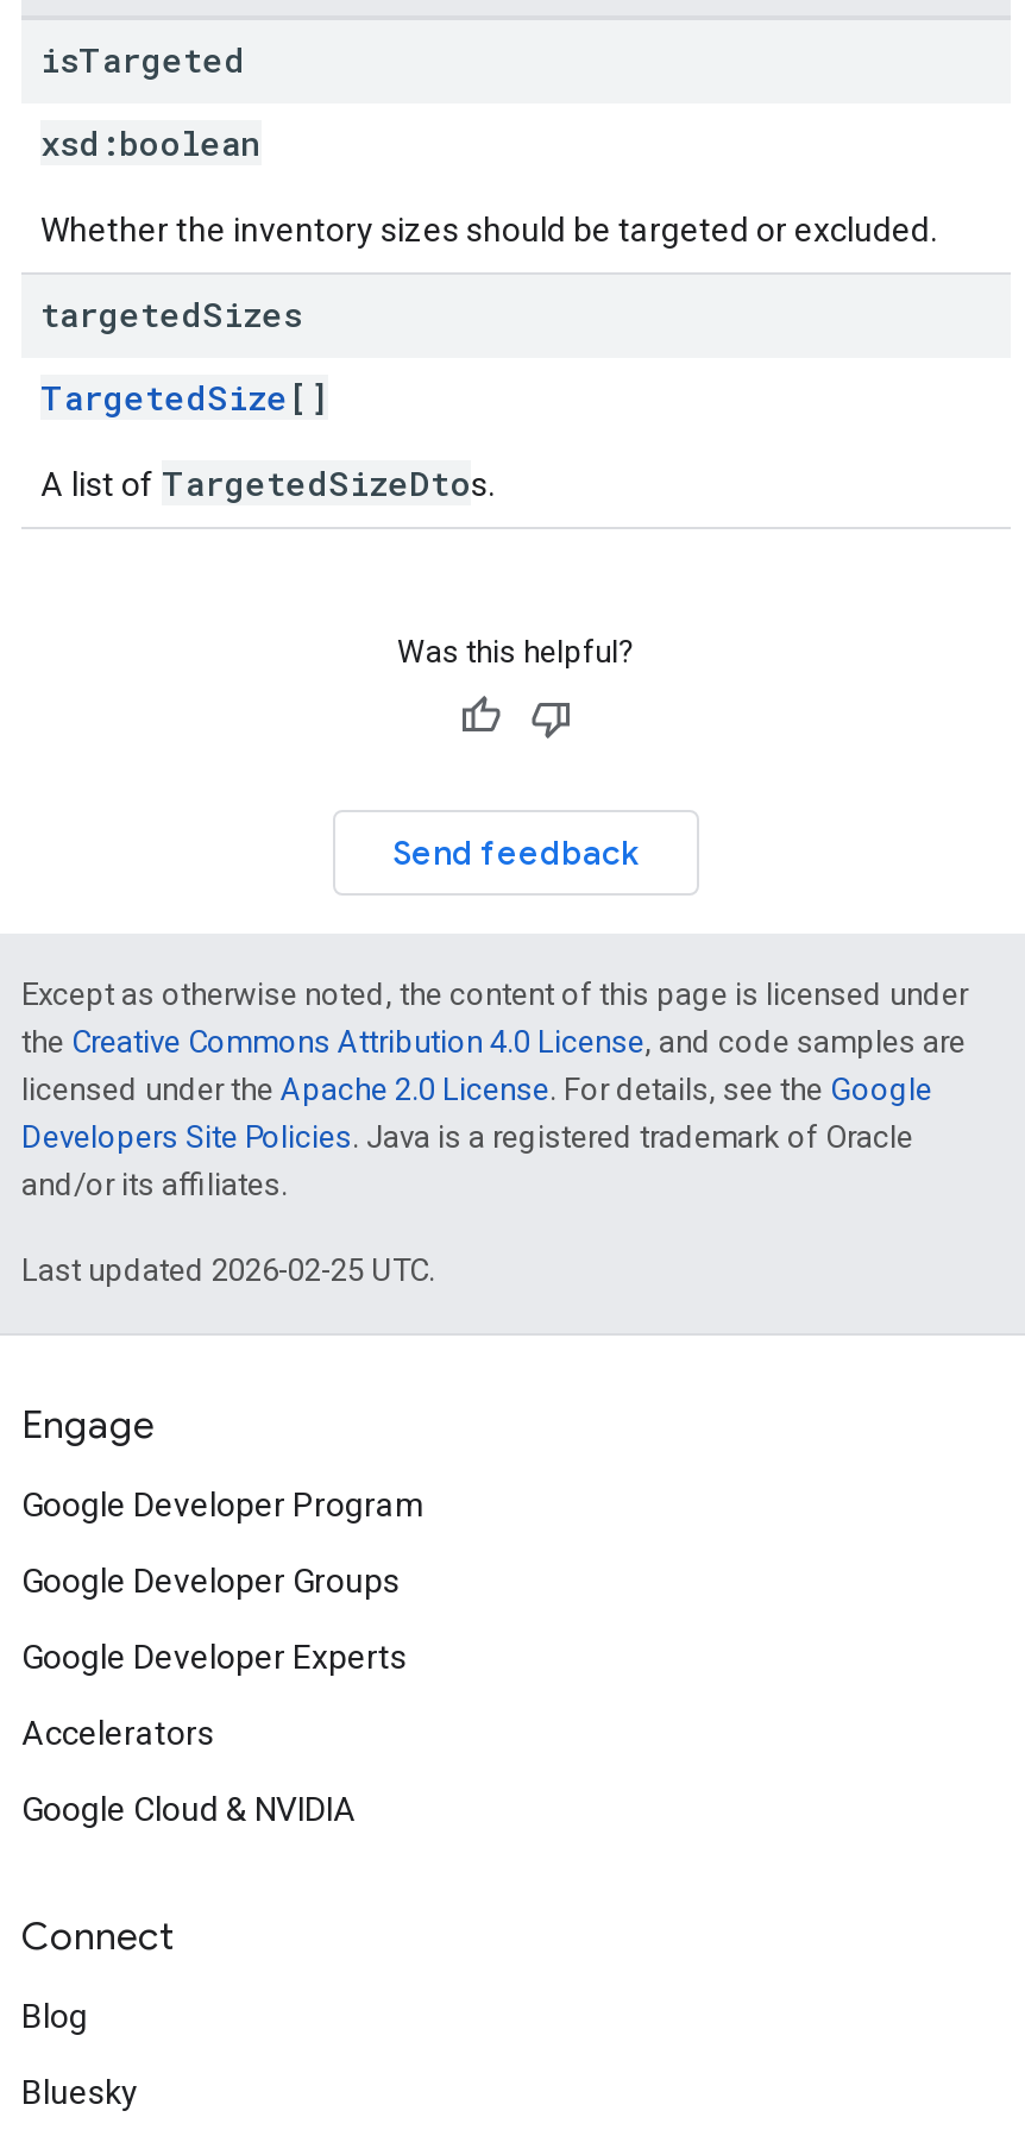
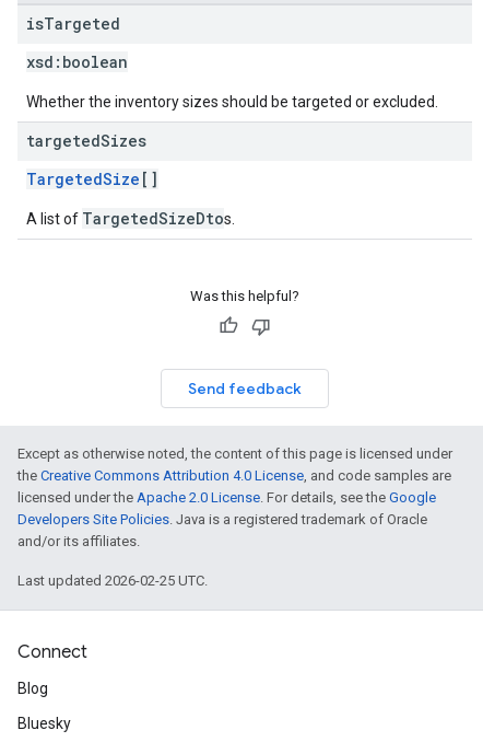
- Engage
- Google Developer Program
- Google Developer Groups
- Google Developer Experts
- Accelerators
- Google Cloud & NVIDIA
